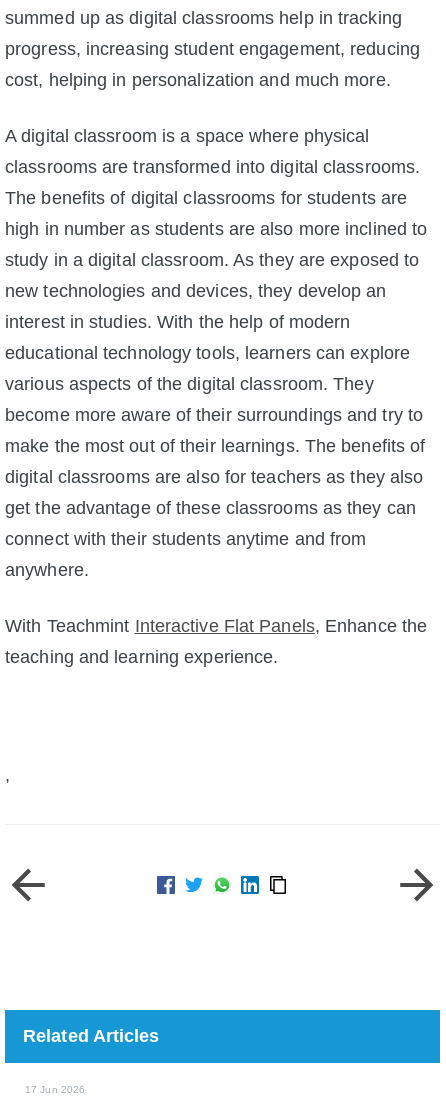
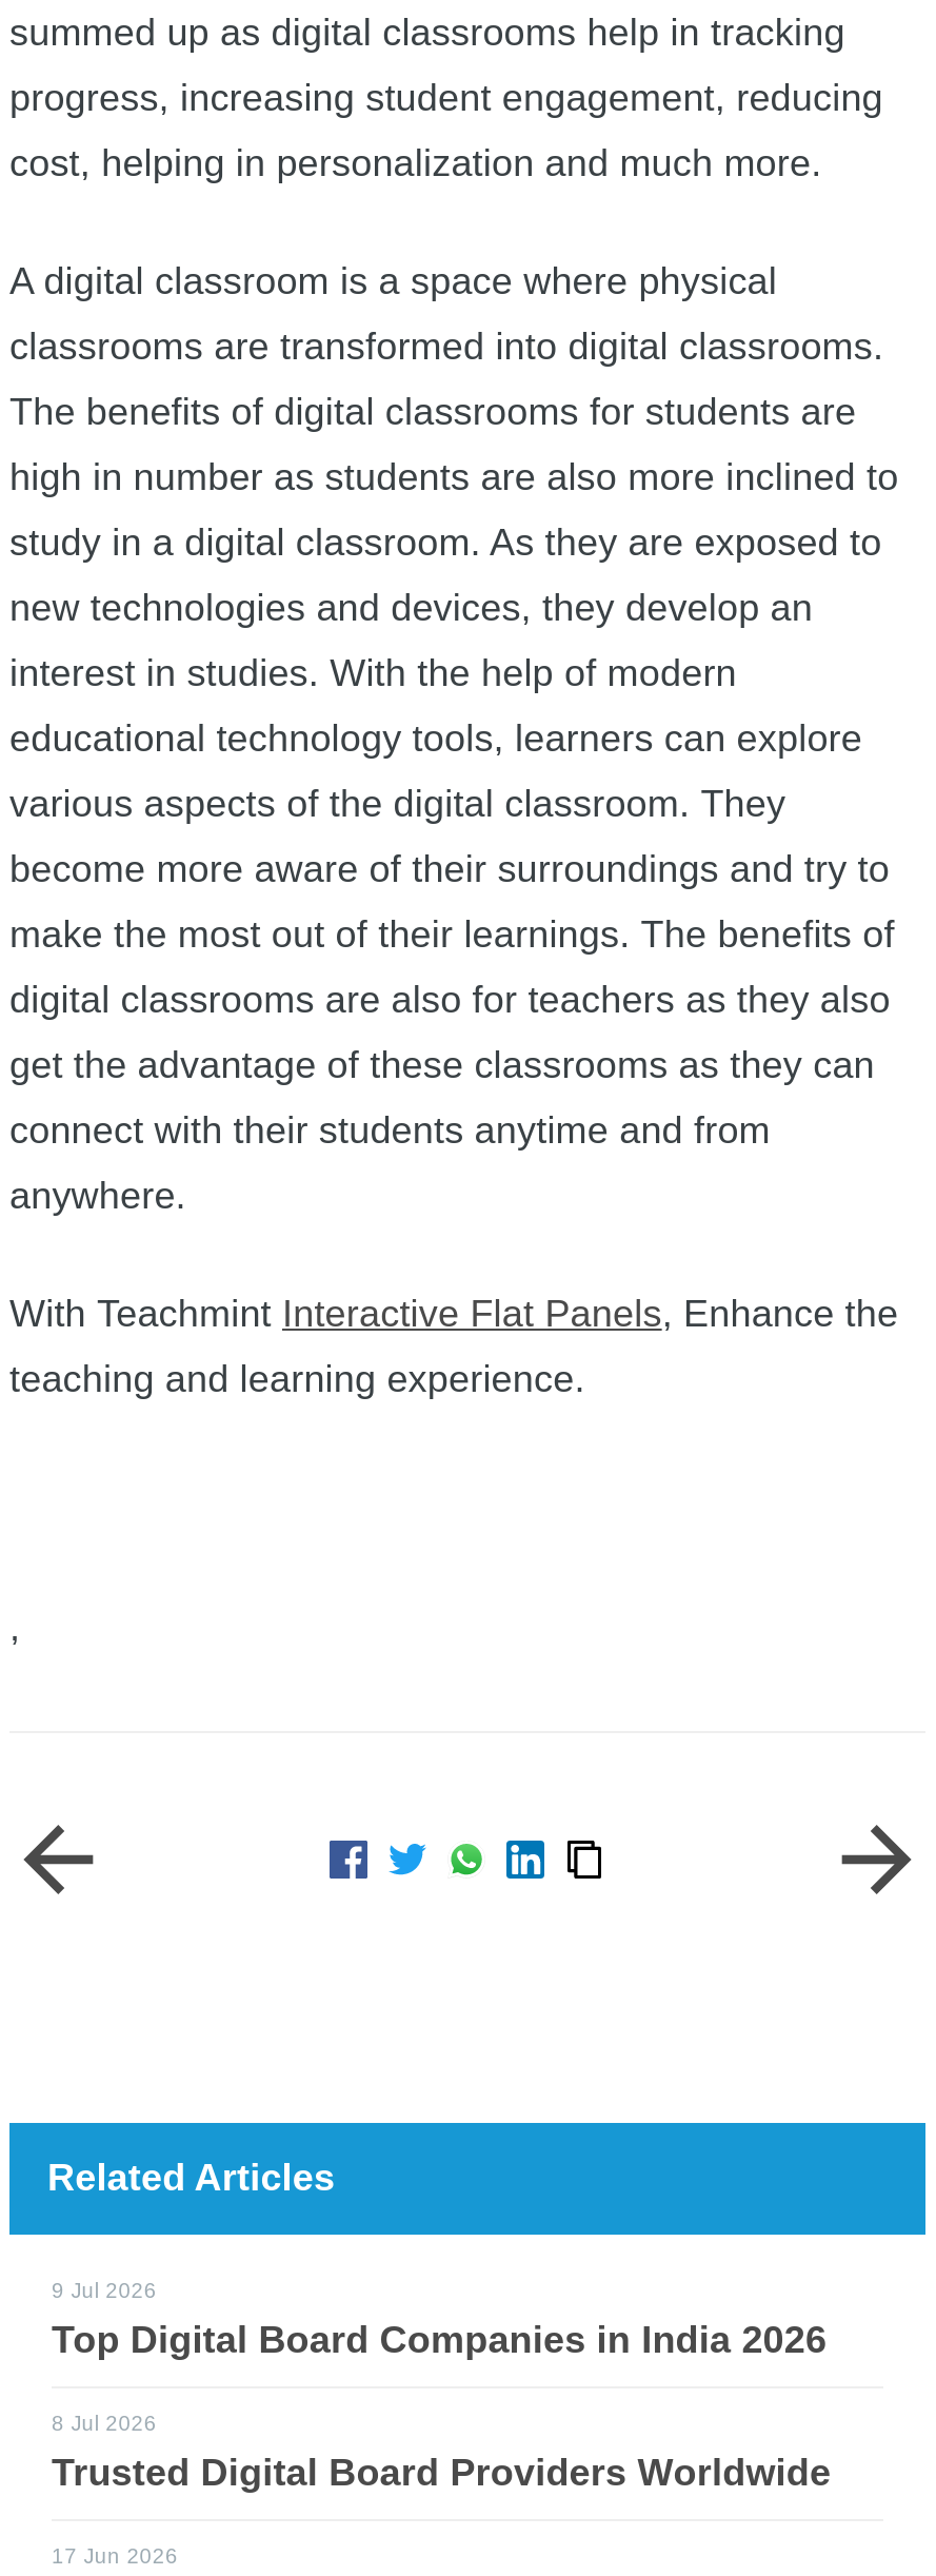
+ 9 Jul 2026
+ Top Digital Board Companies in India 2026
+ 8 Jul 2026
+ Trusted Digital Board Providers Worldwide
